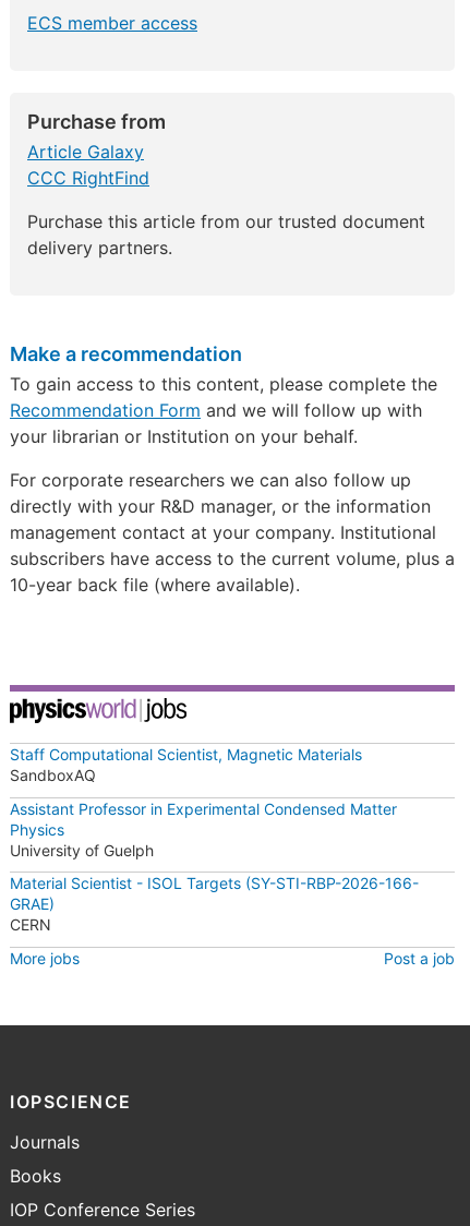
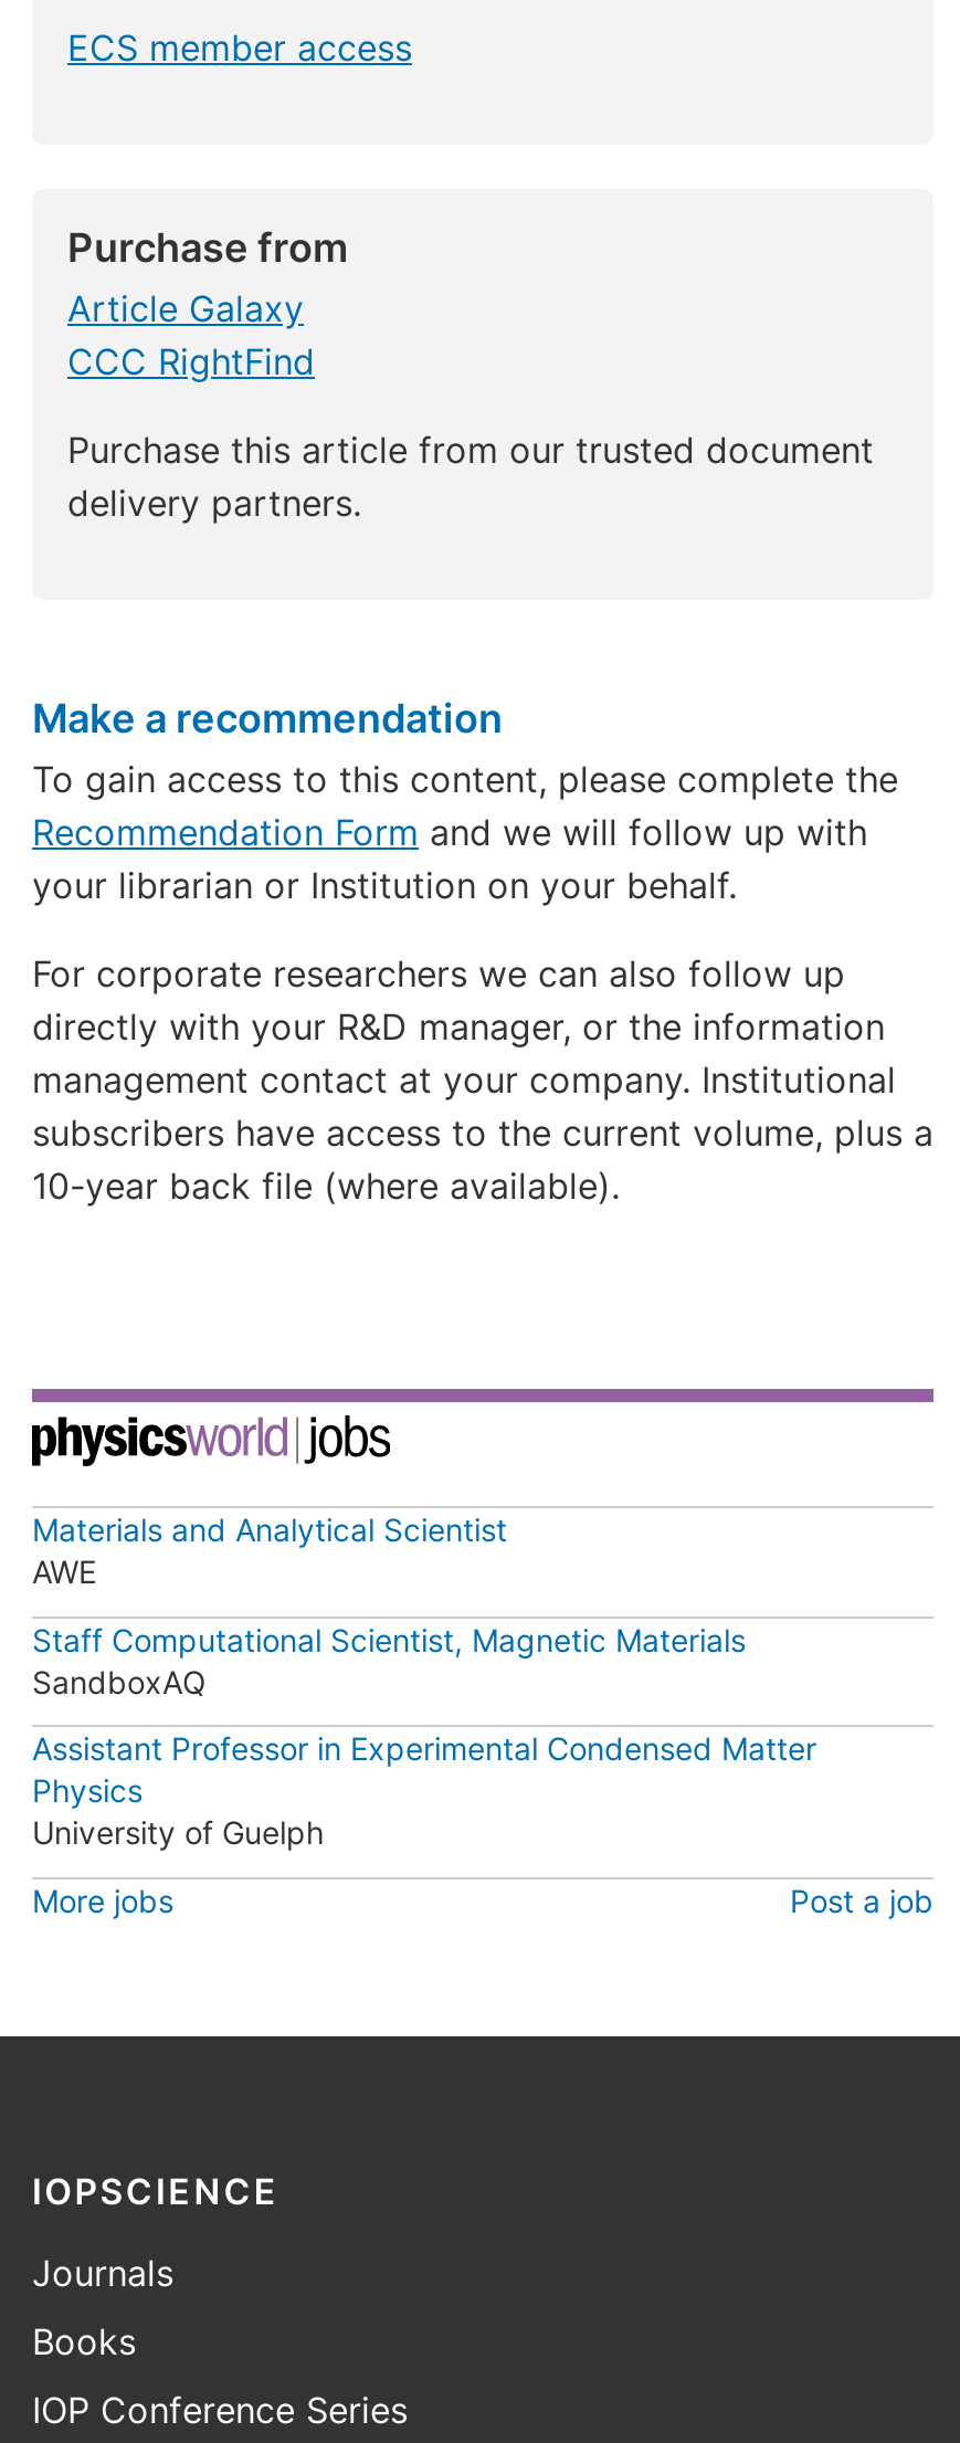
+ Materials and Analytical Scientist
+ AWE

moved down: Staff Computational Scientist, Magnetic Materials | SandboxAQ | Assistant Professor in Experimental Condensed Matter | Physics | University of Guelph

- Material Scientist - ISOL Targets (SY-STI-RBP-2026-166-
- GRAE)
- CERN
